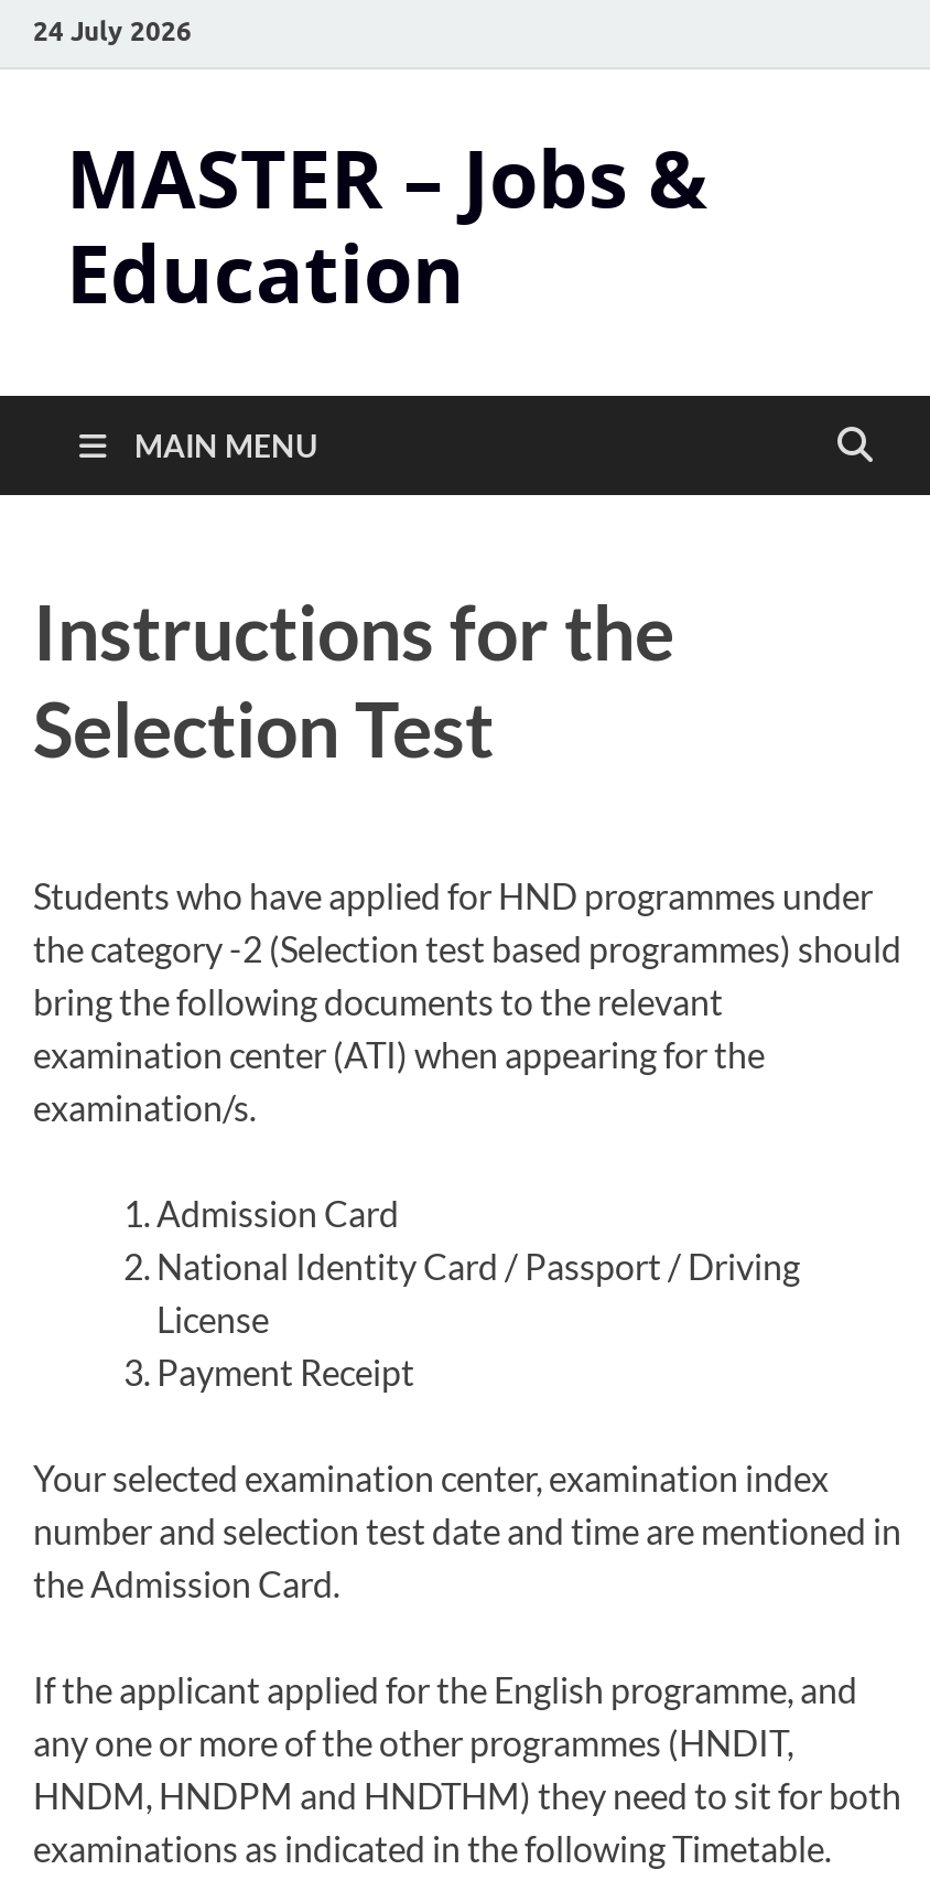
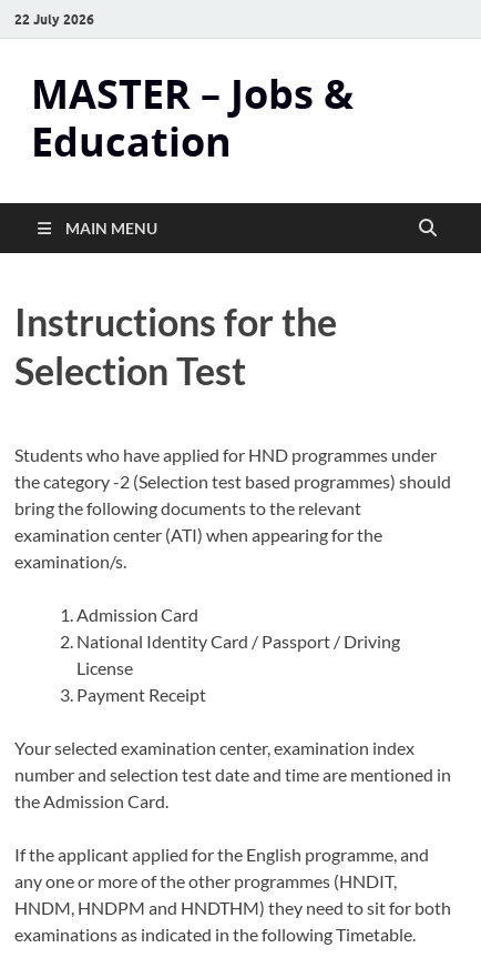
- 24 July 2026
+ 22 July 2026
